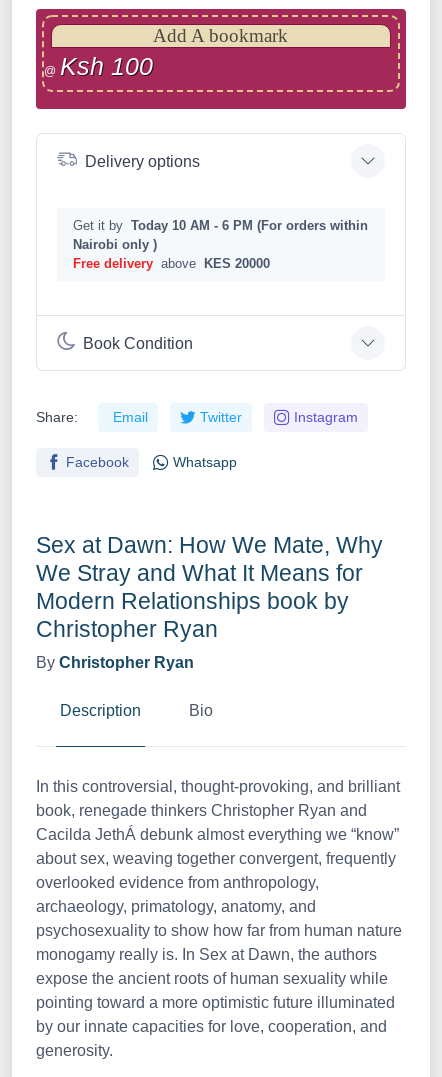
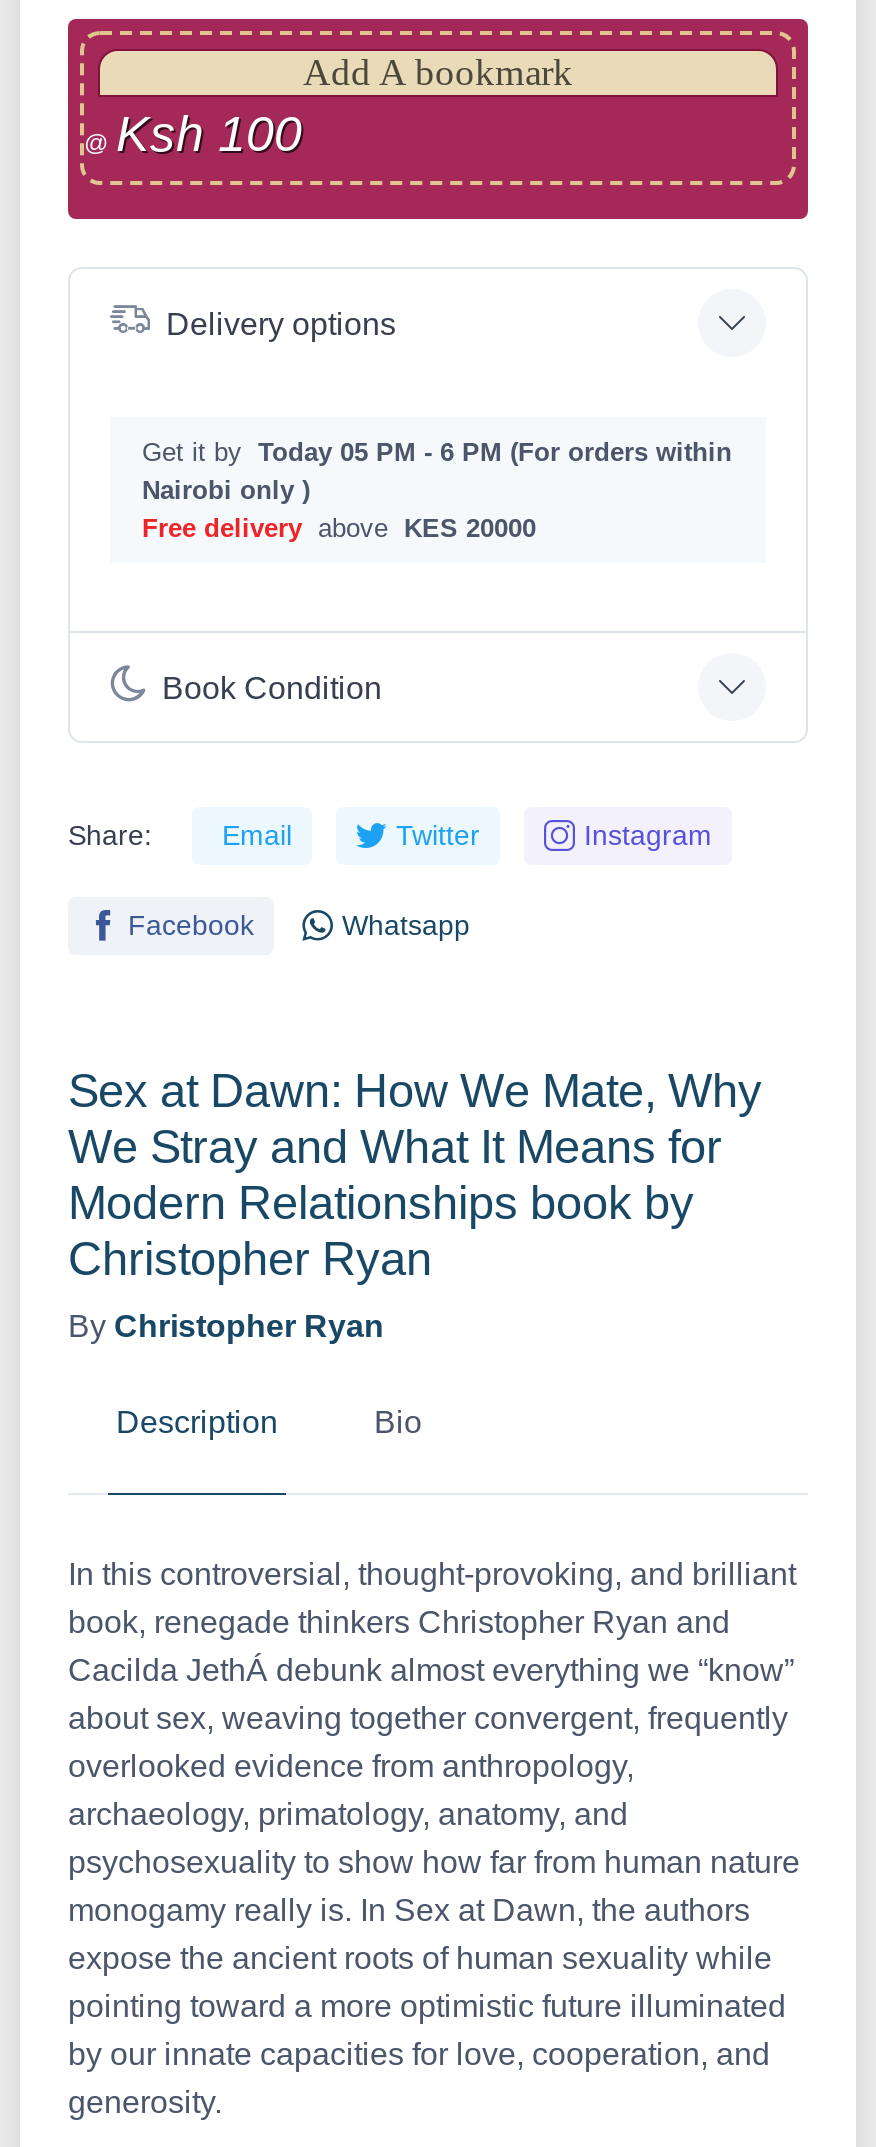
- Get it by Today 10 AM - 6 PM (For orders within
+ Get it by Today 05 PM - 6 PM (For orders within
